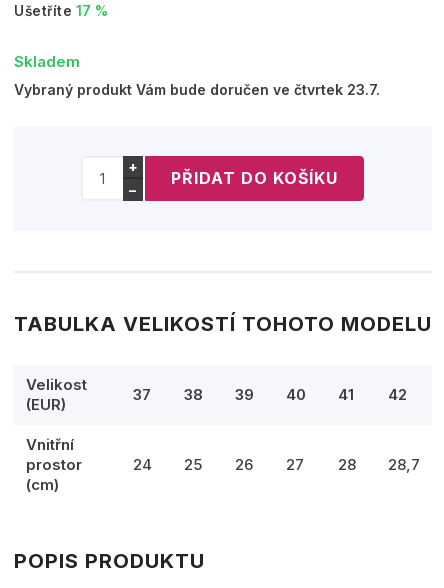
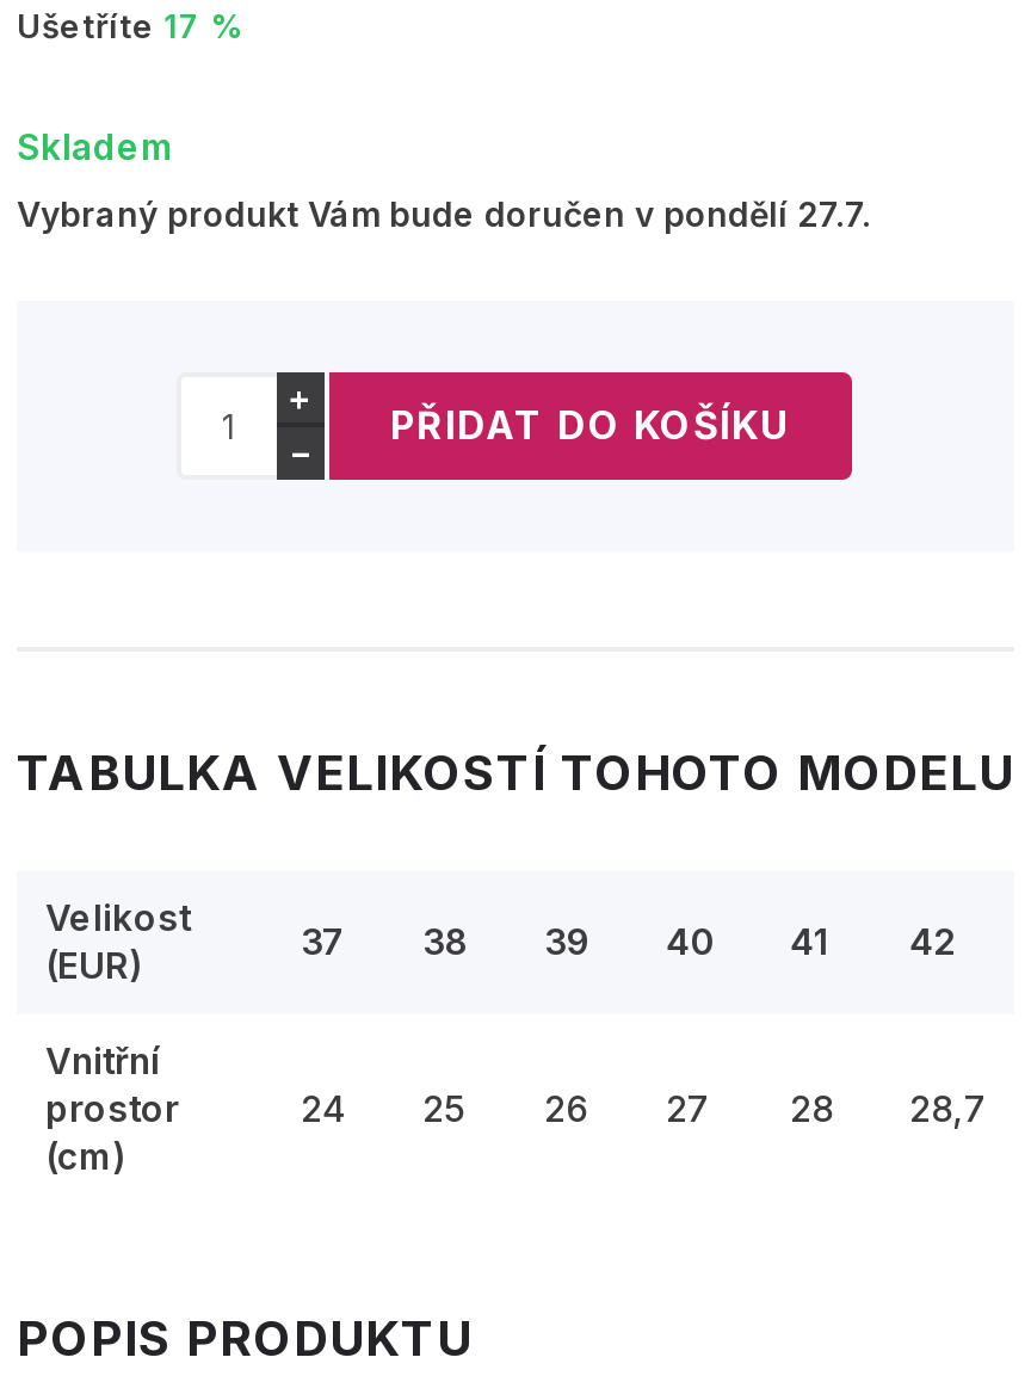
- Vybraný produkt Vám bude doručen ve čtvrtek 23.7.
+ Vybraný produkt Vám bude doručen v pondělí 27.7.
